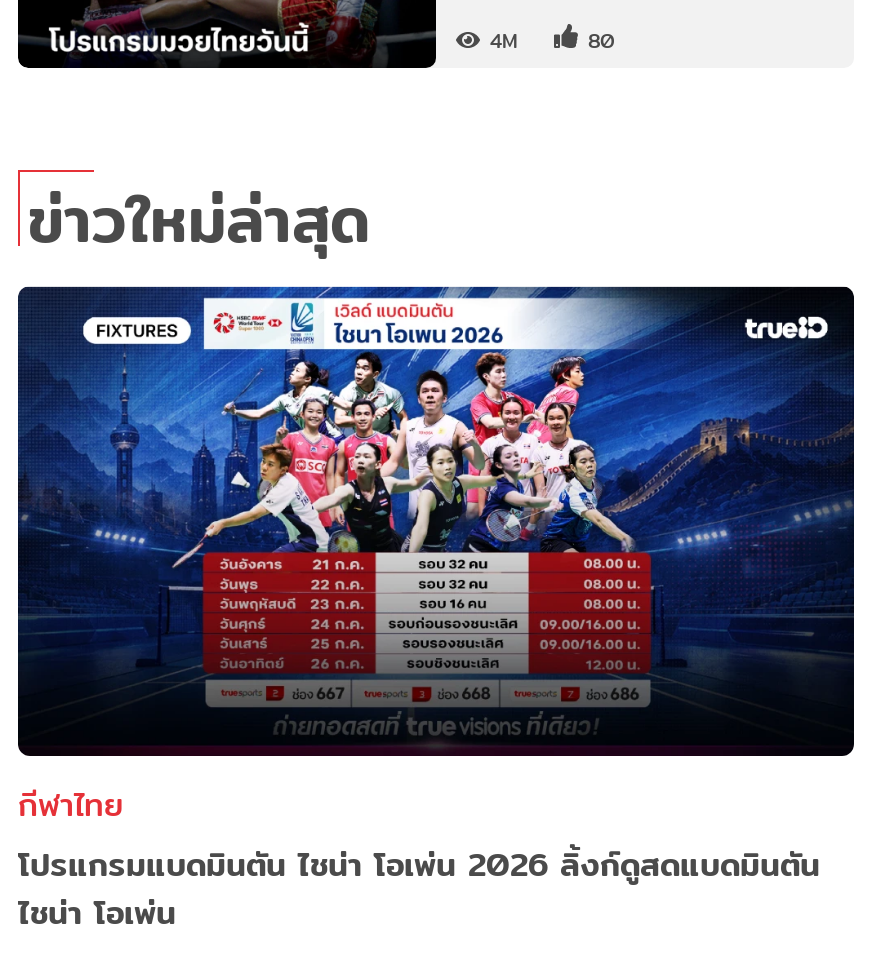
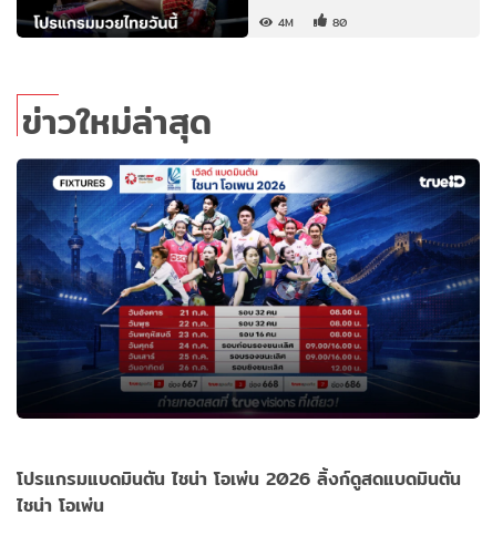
- กีฬาไทย
